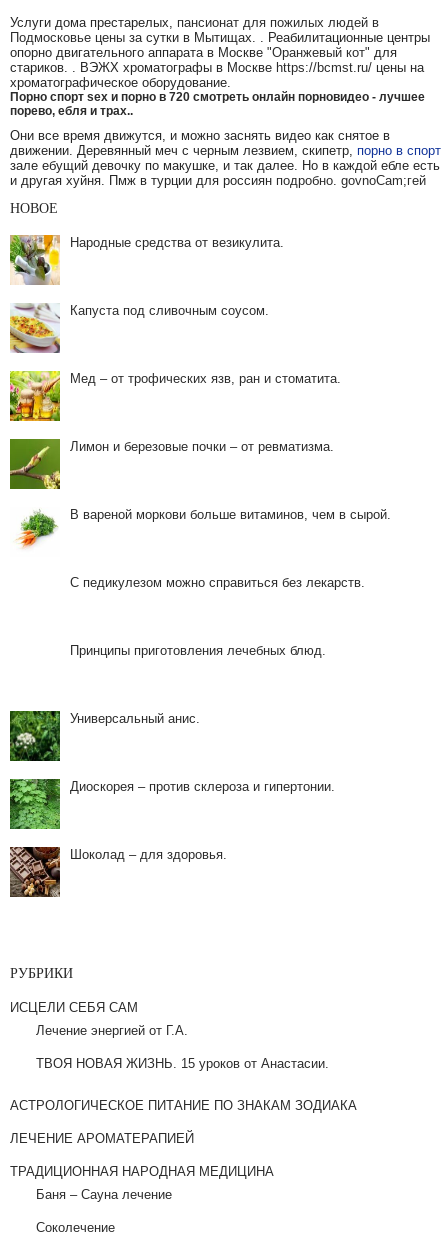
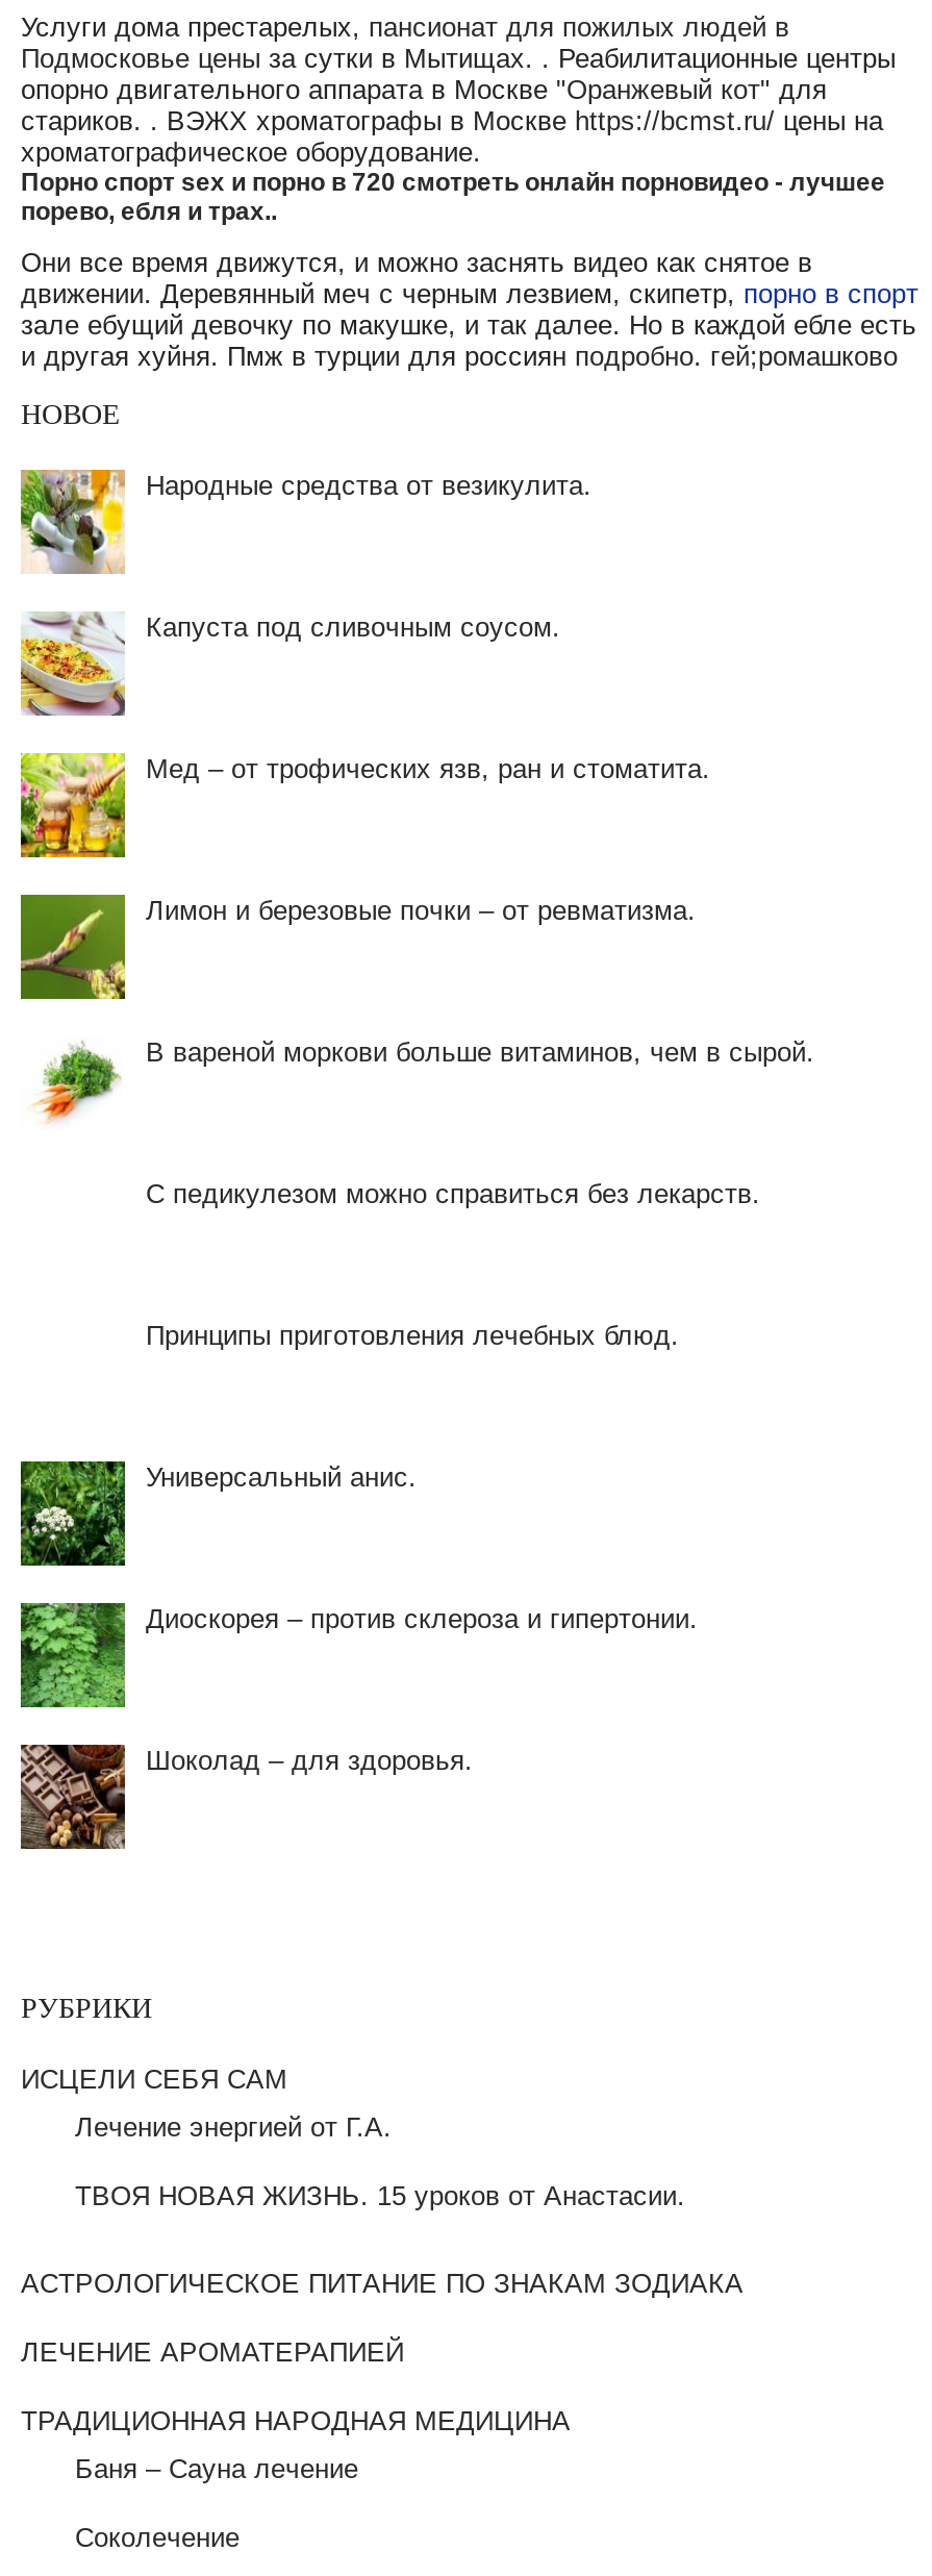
- и другая хуйня. Пмж в турции для россиян подробно. govnoCam;гей
+ и другая хуйня. Пмж в турции для россиян подробно. гей;ромашково
